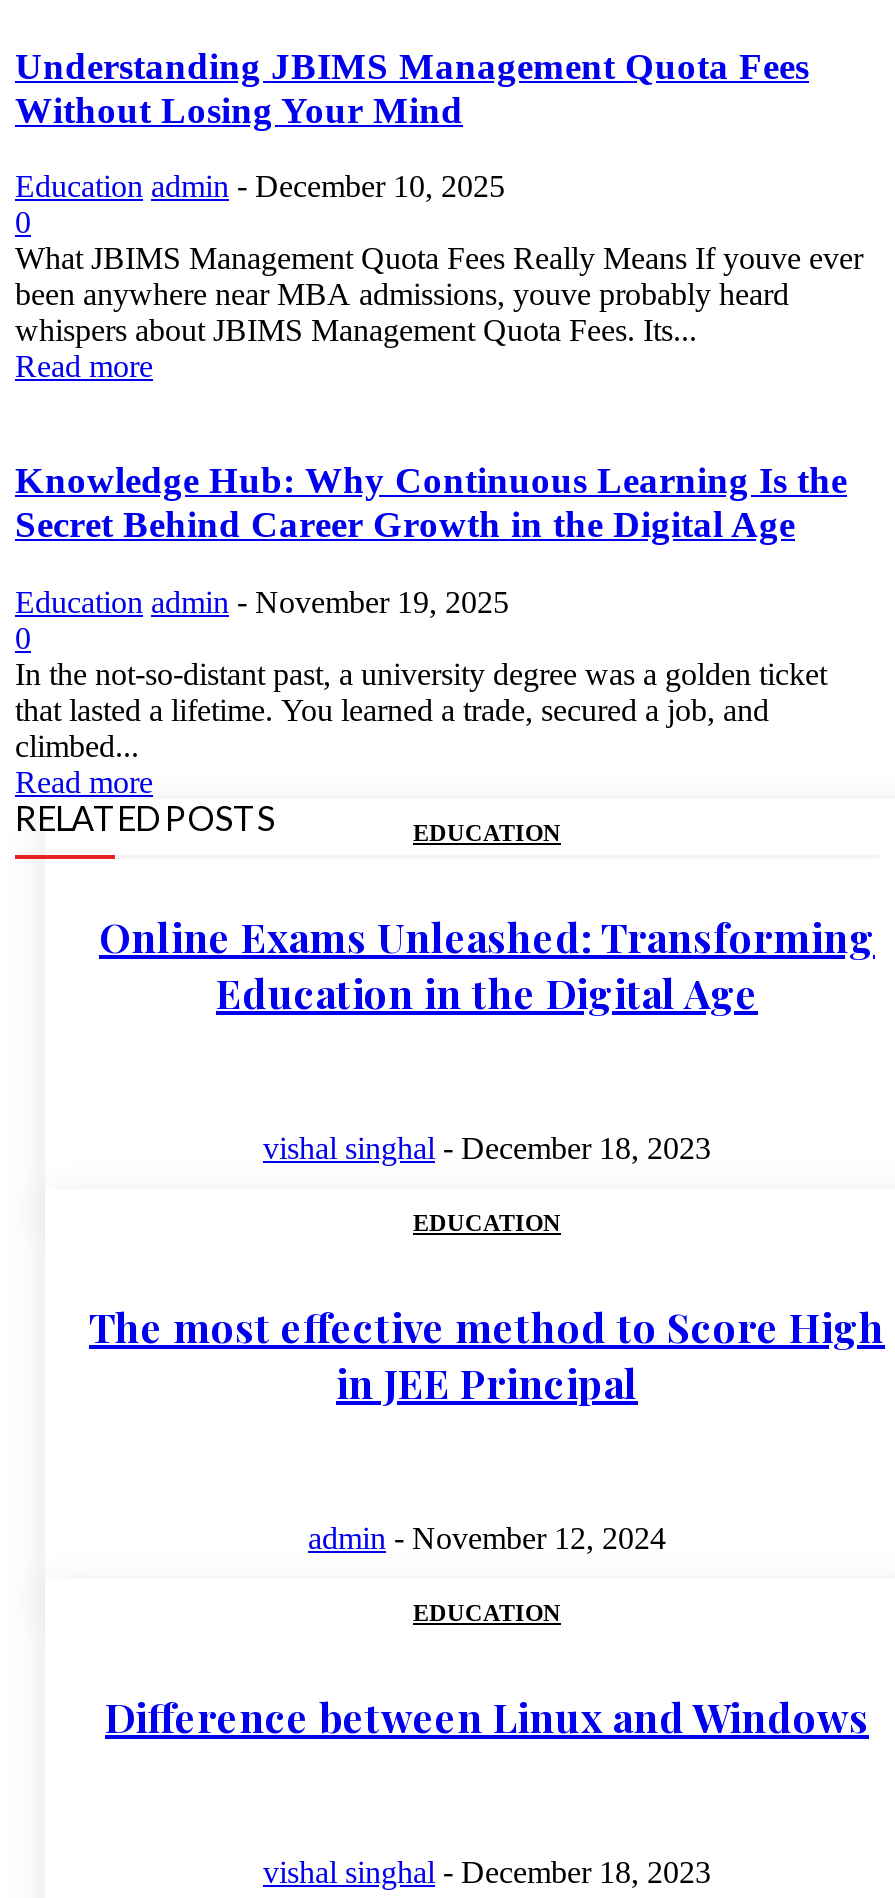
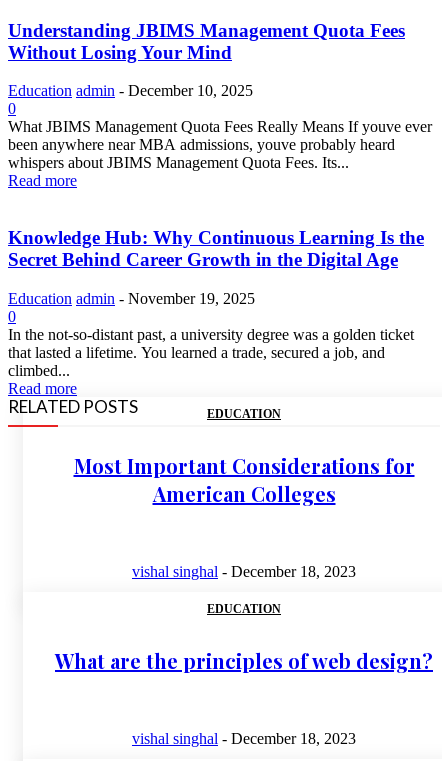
- Online Exams Unleashed: Transforming
- Education in the Digital Age
+ Most Important Considerations for
+ American Colleges

- The most effective method to Score High
- in JEE Principal
- admin - November 12, 2024
- EDUCATION
- Difference between Linux and Windows
+ What are the principles of web design?
